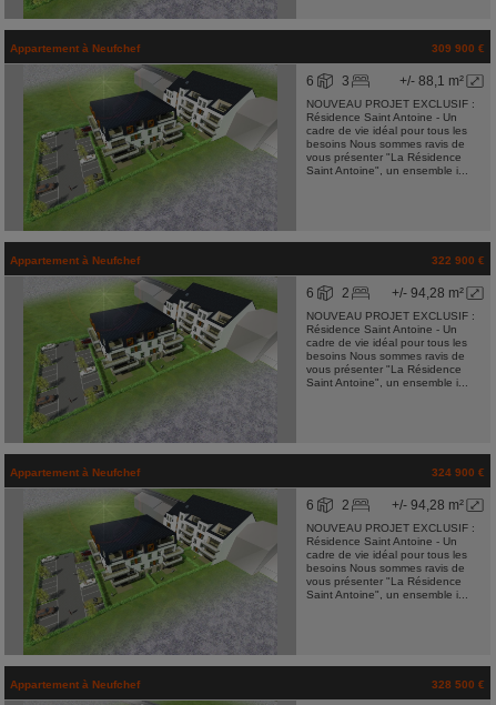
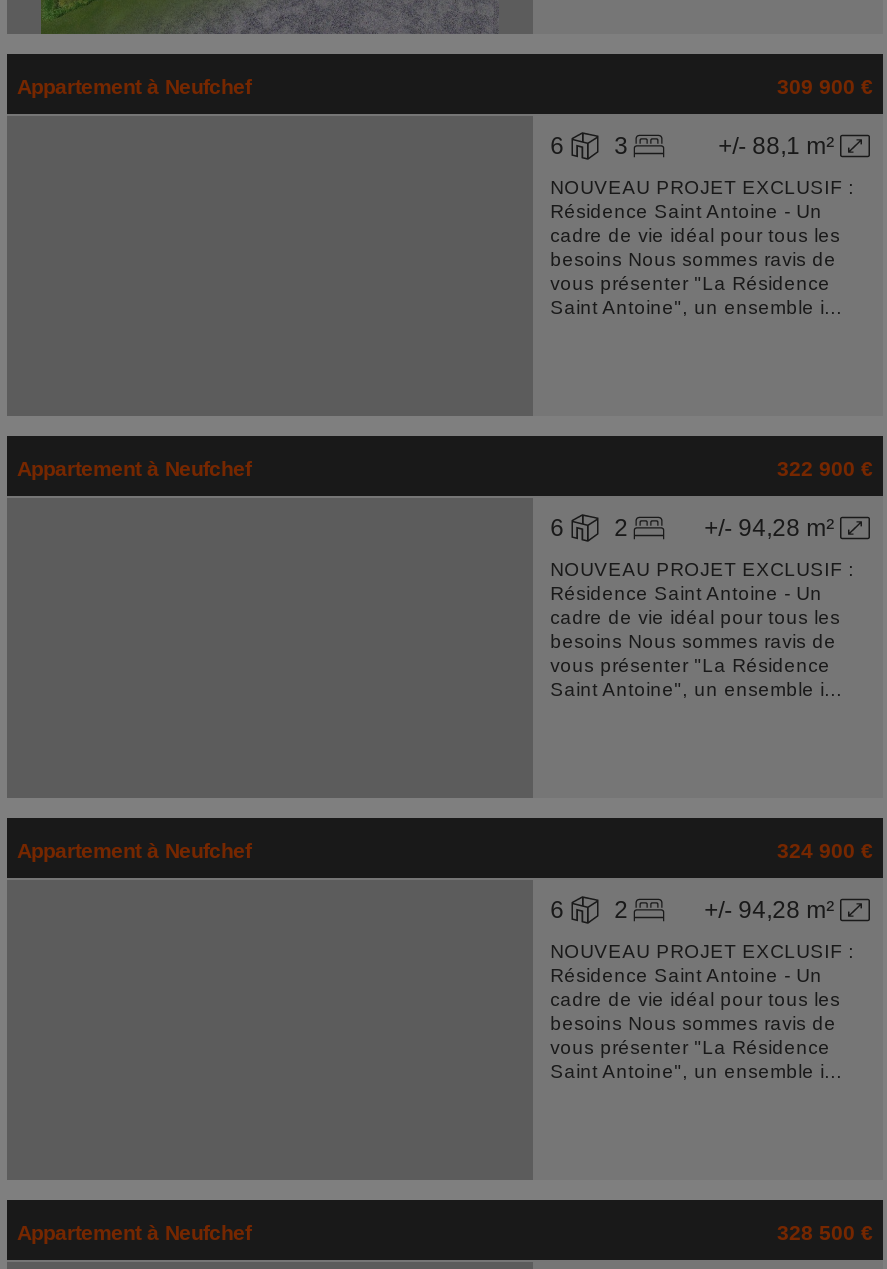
- [image]

- [image]

- [image]
